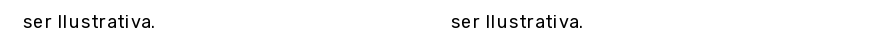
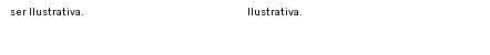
- ser Ilustrativa.
+ Ilustrativa.
